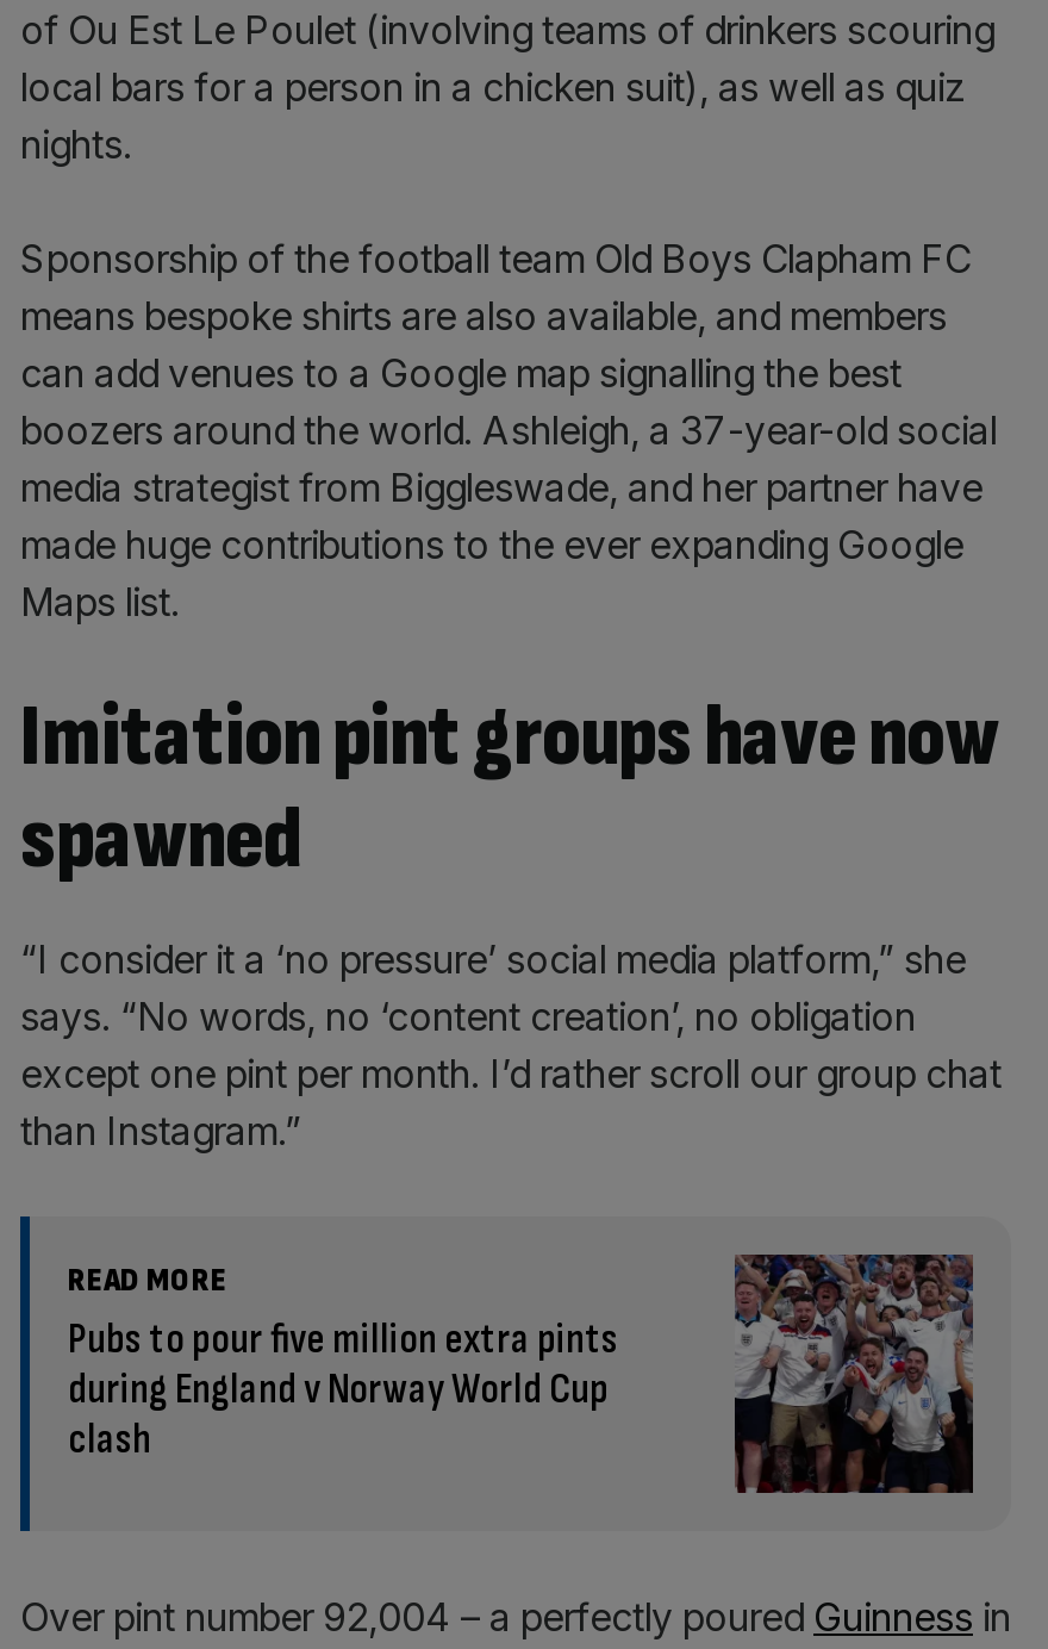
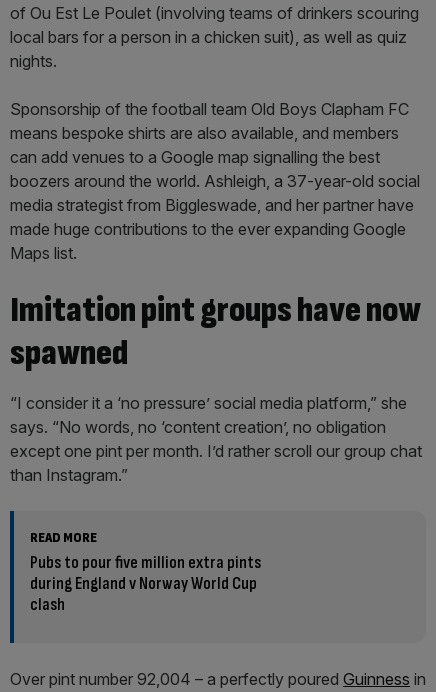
- [image]
